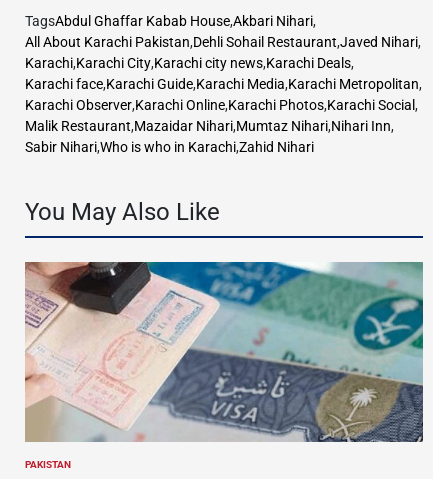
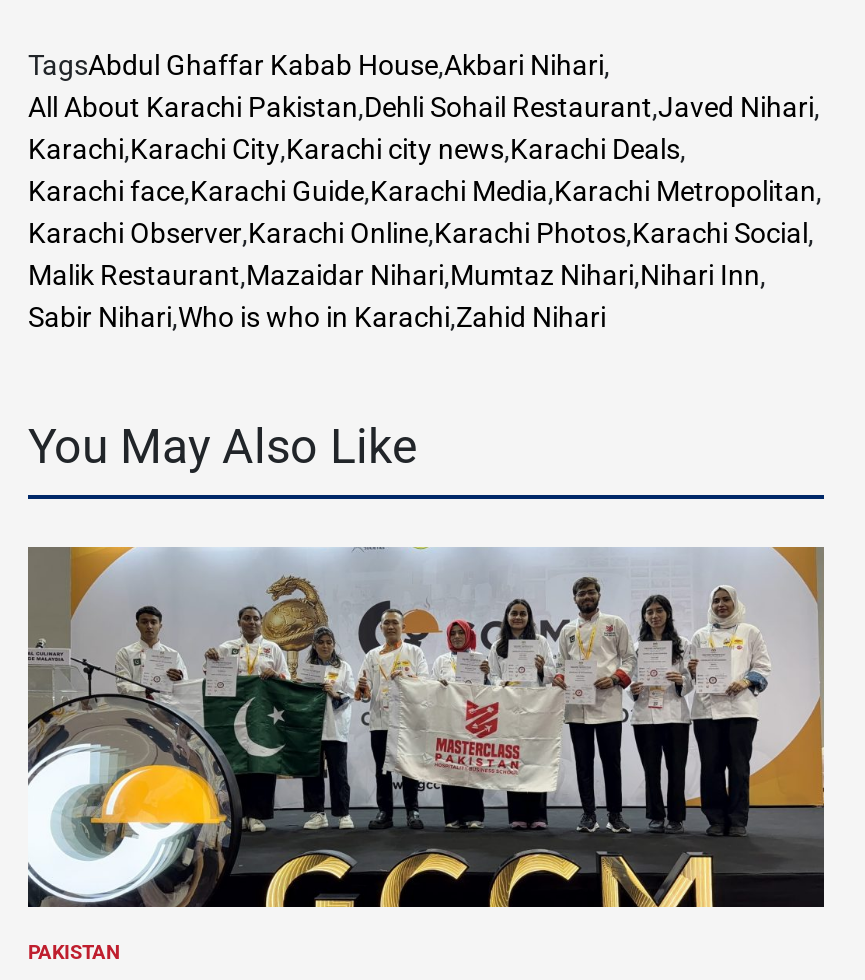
- [image]
+ [image]
